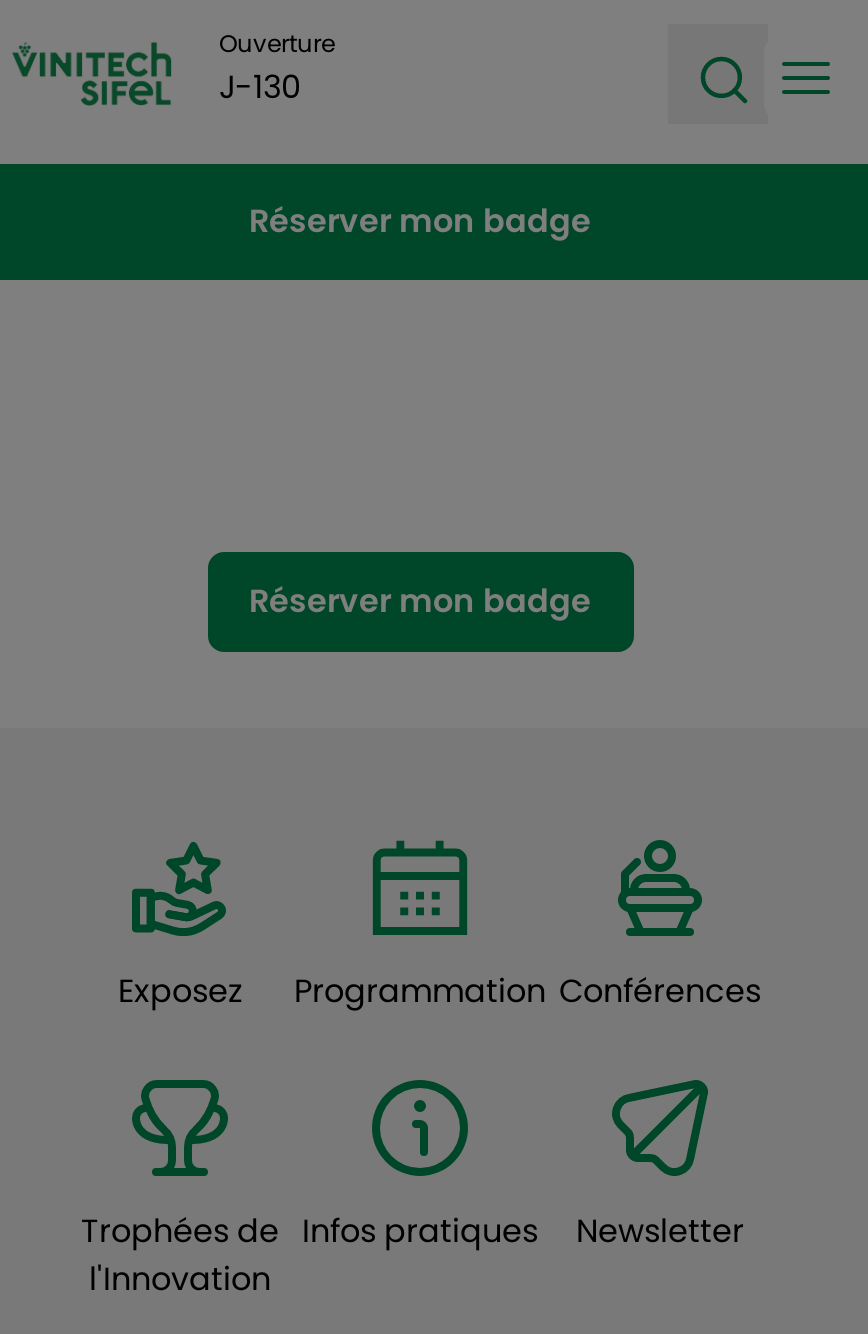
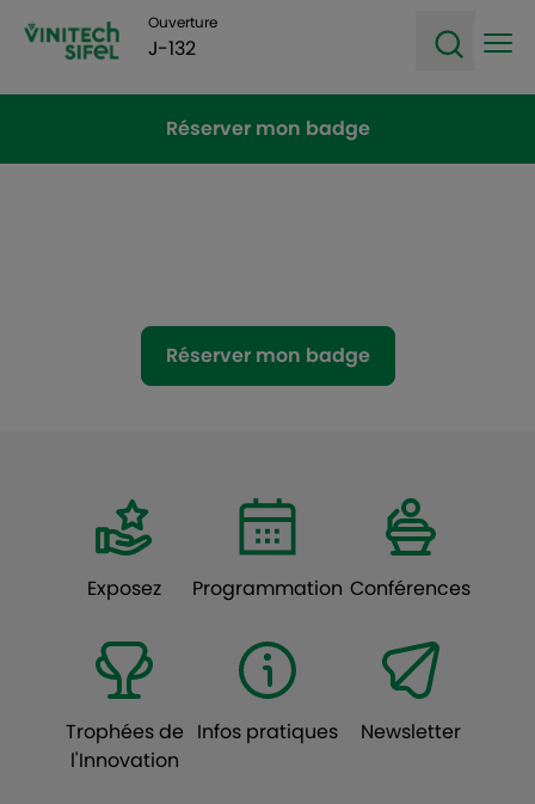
- J-130
+ J-132
